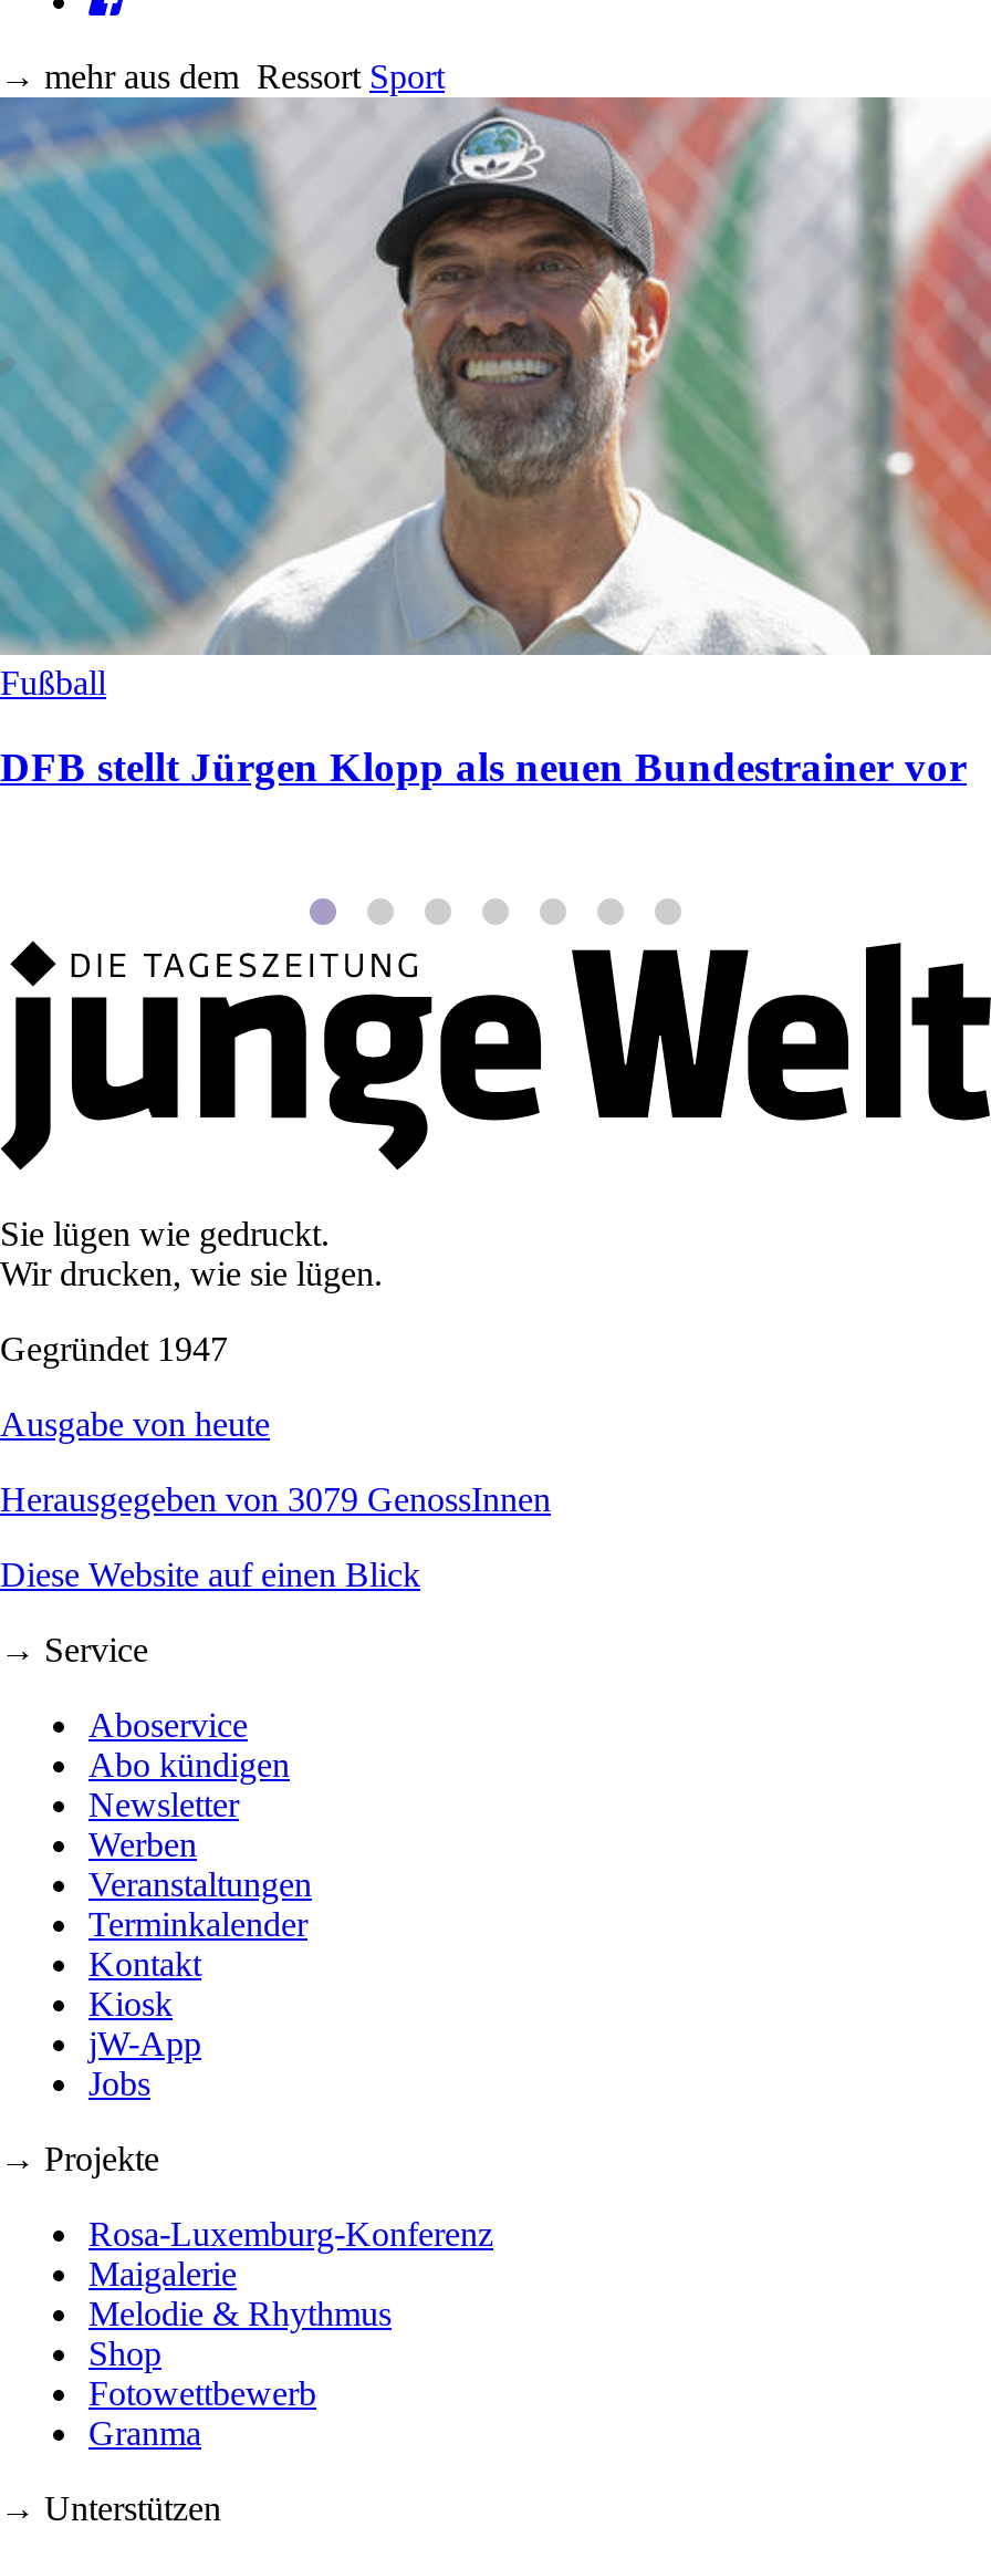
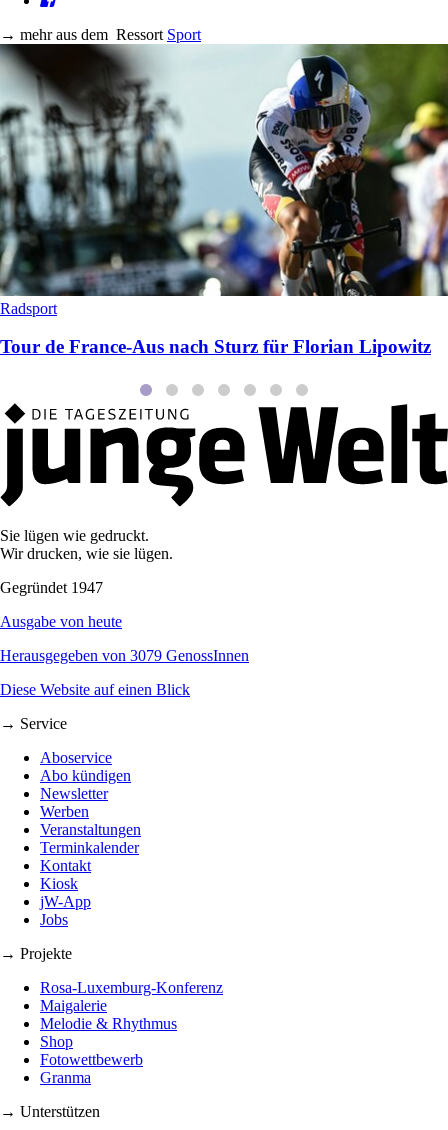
- [image]
- Fußball
+ [image]
+ Radsport

- DFB stellt Jürgen Klopp als neuen Bundestrainer vor
+ Tour de France-Aus nach Sturz für Florian Lipowitz
